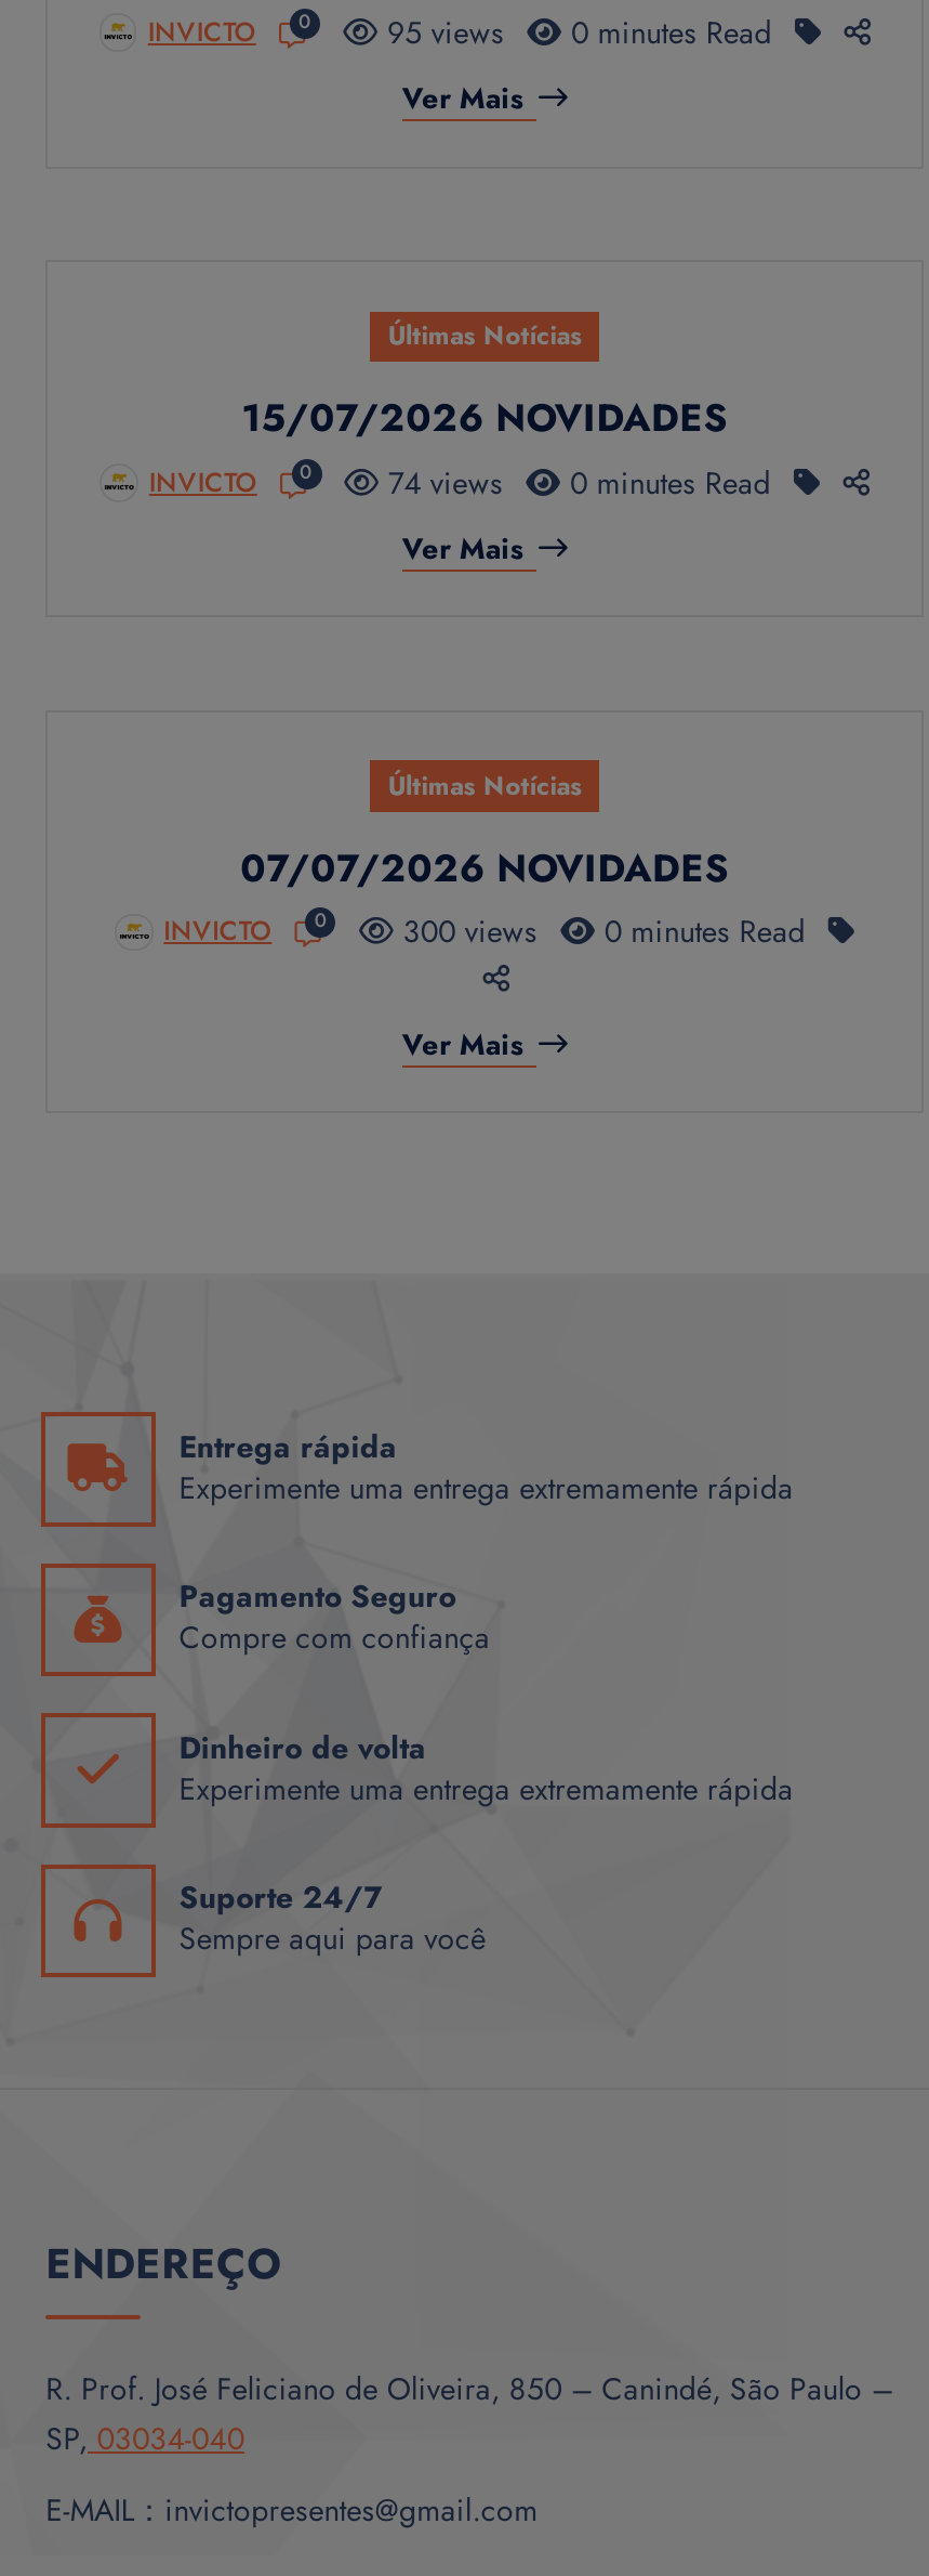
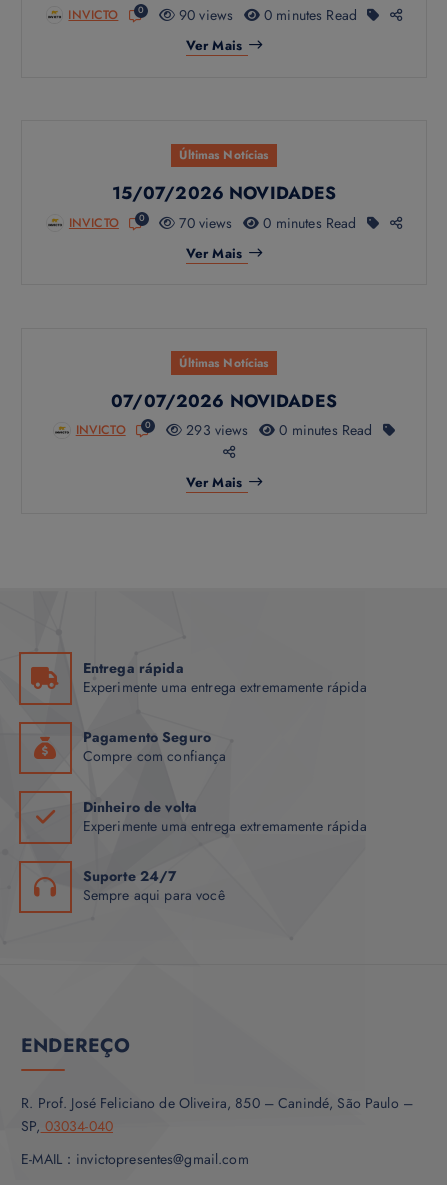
- 95 views 0 minutes Read
+ 90 views 0 minutes Read

- 74 views
+ 70 views

- 300 views
+ 293 views
